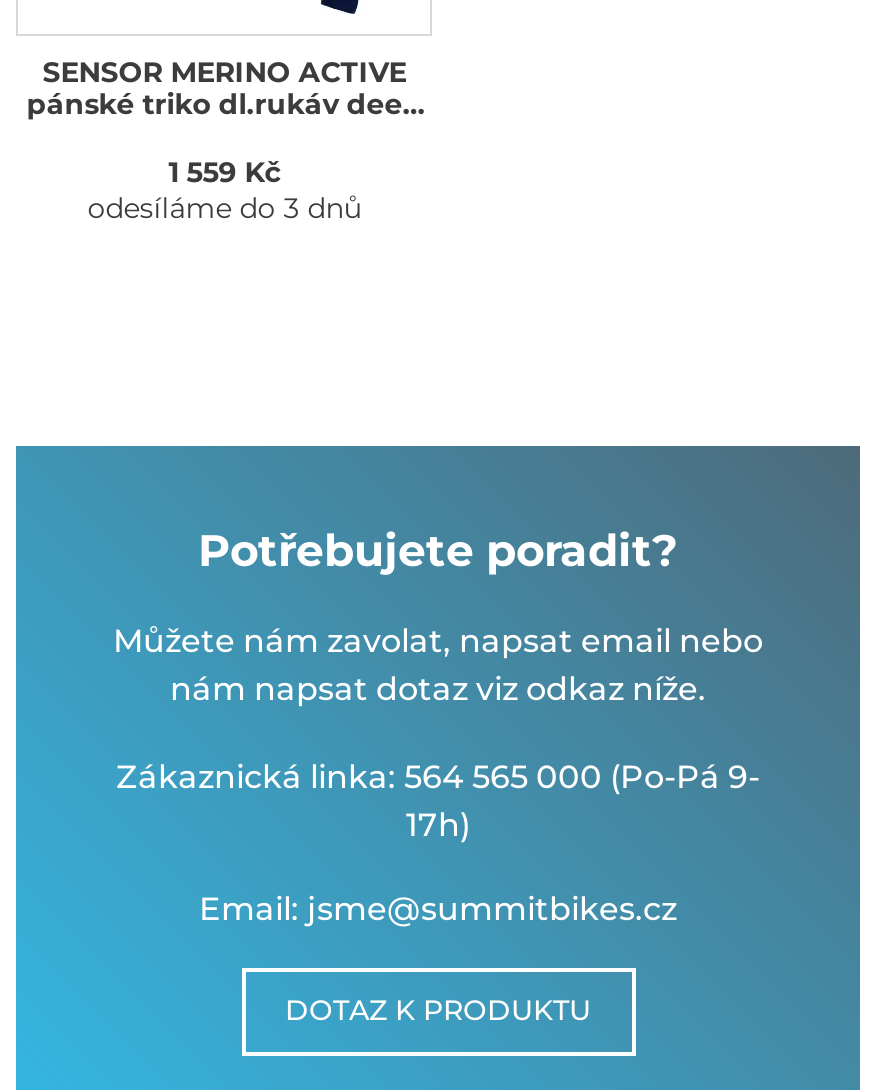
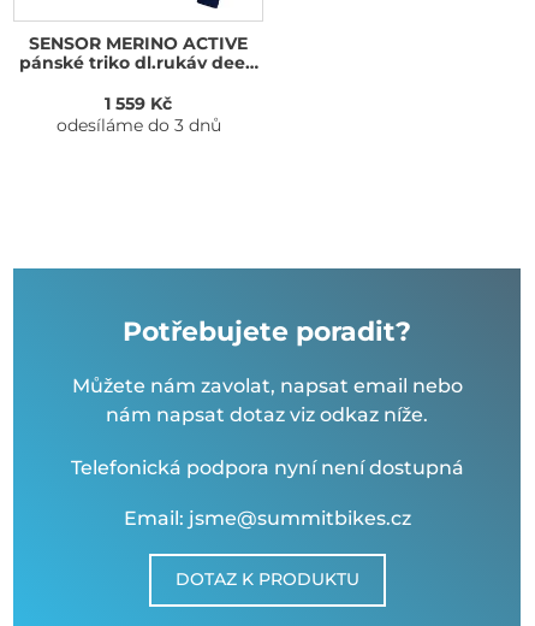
- Zákaznická linka: 564 565 000 (Po-Pá 9-
- 17h)
+ Telefonická podpora nyní není dostupná
